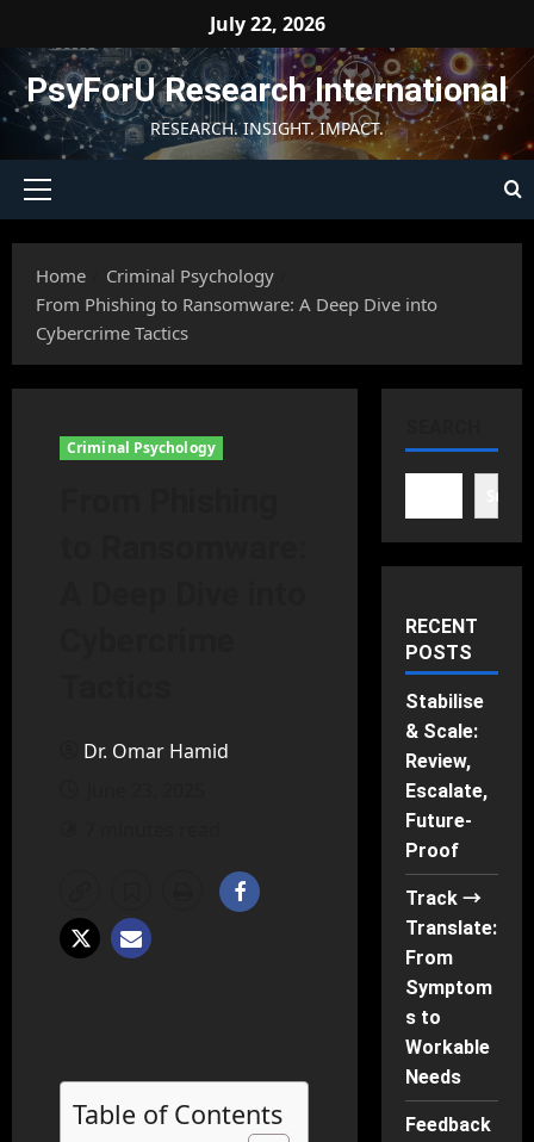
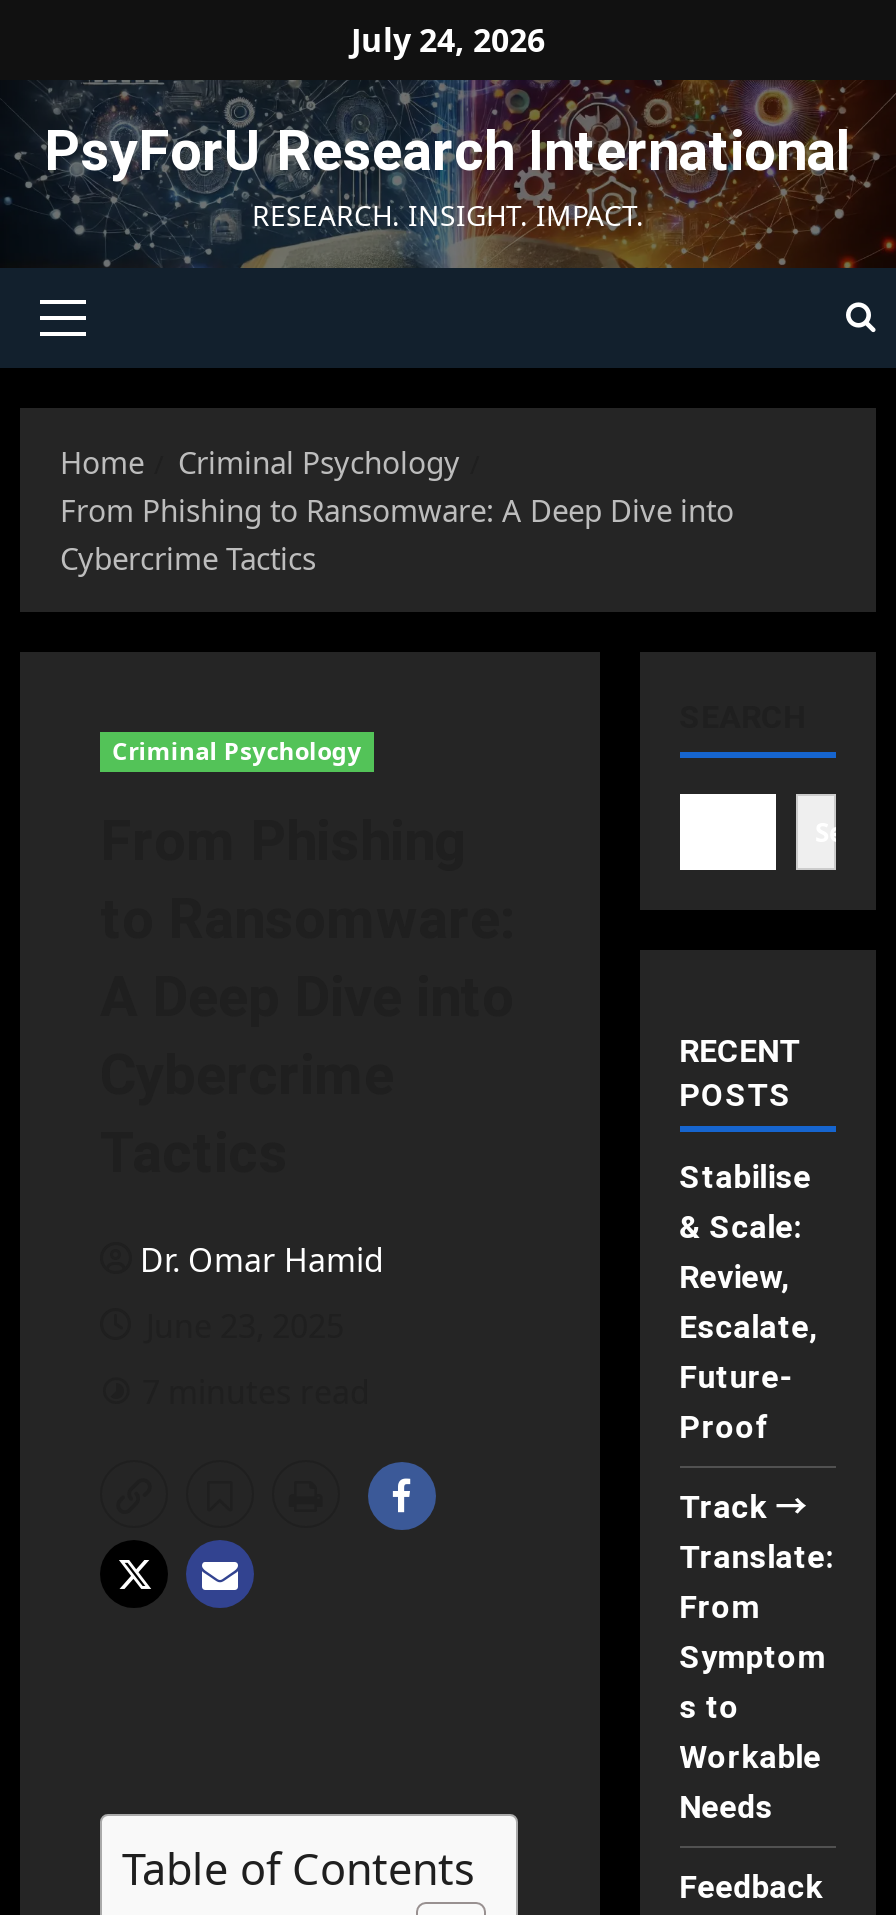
- July 22, 2026
+ July 24, 2026
